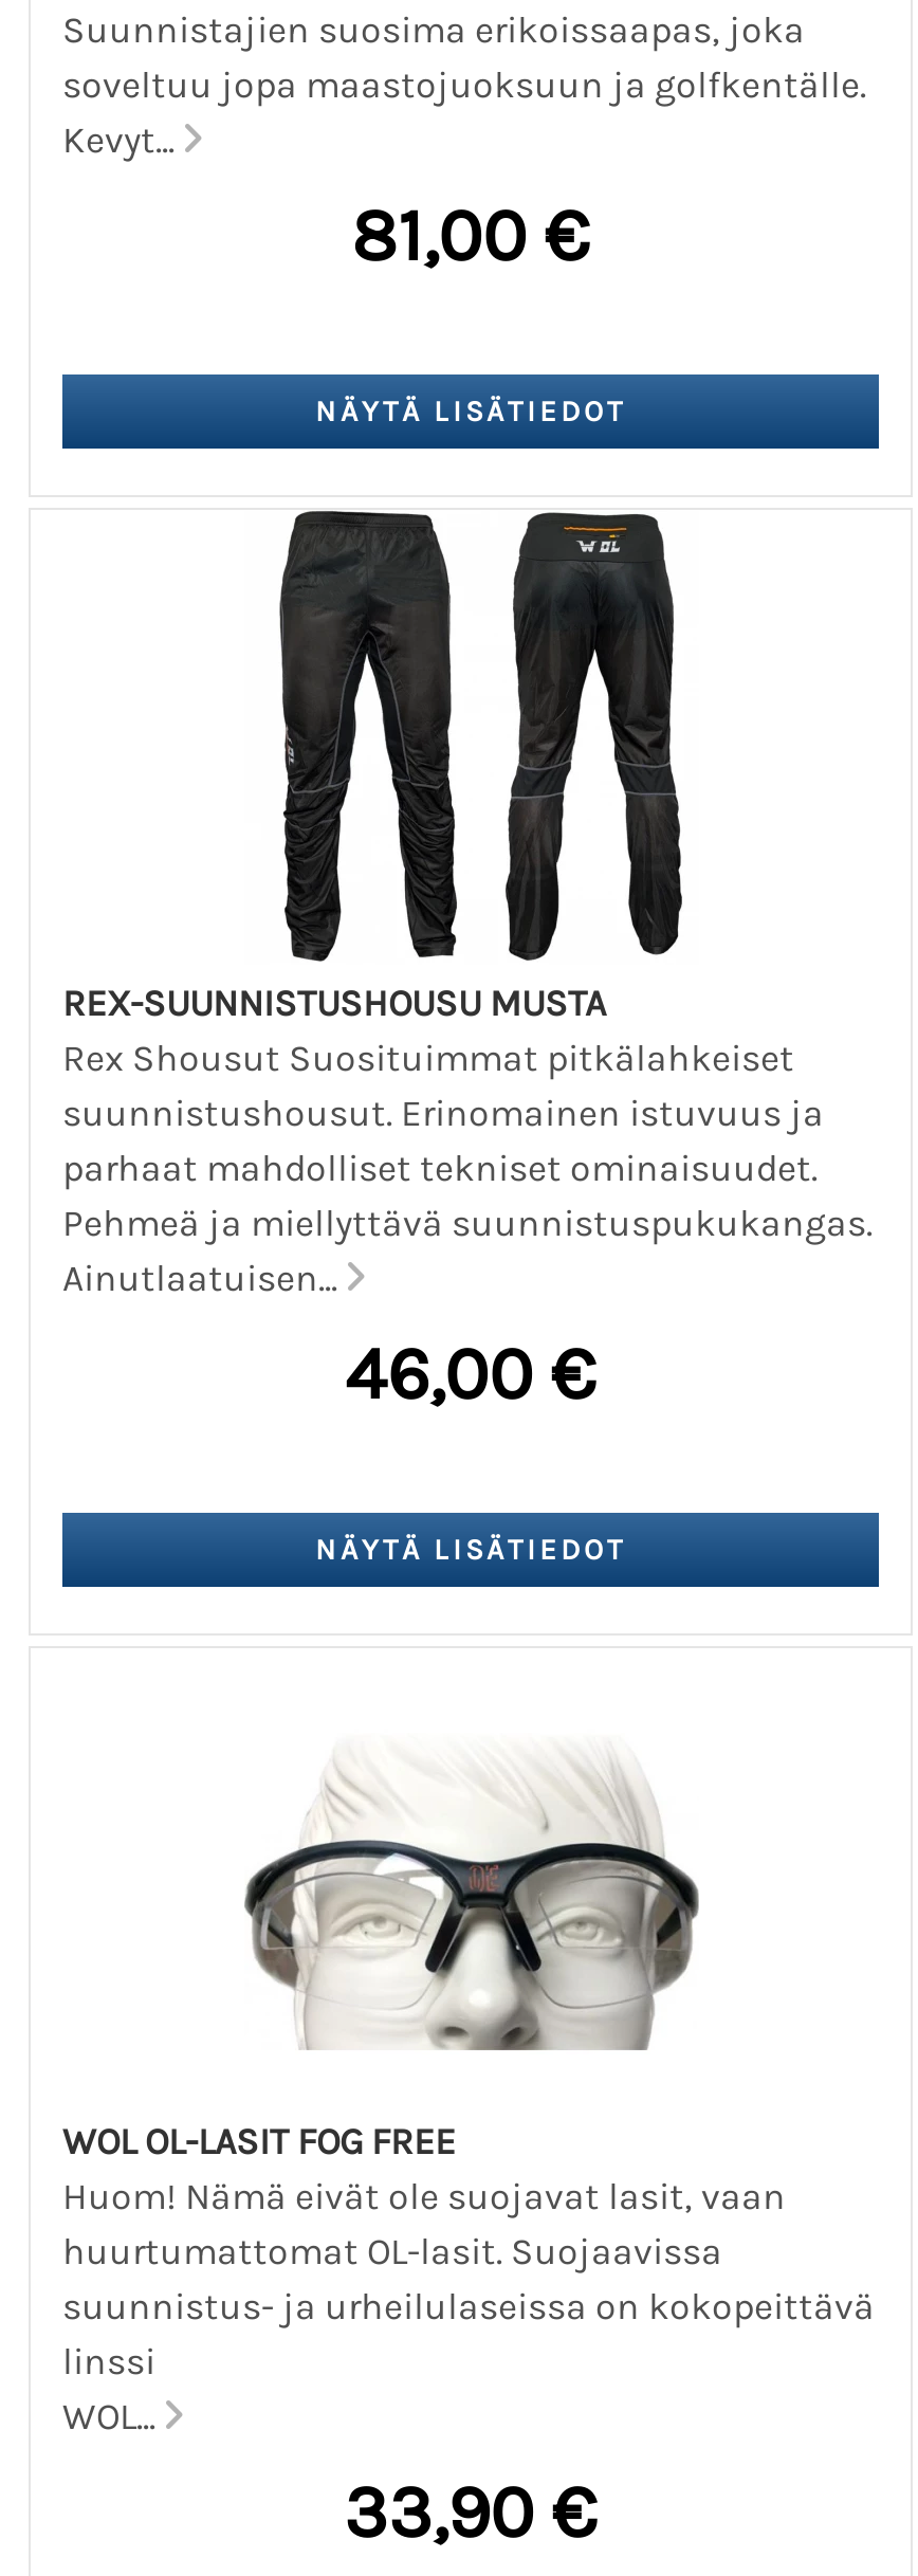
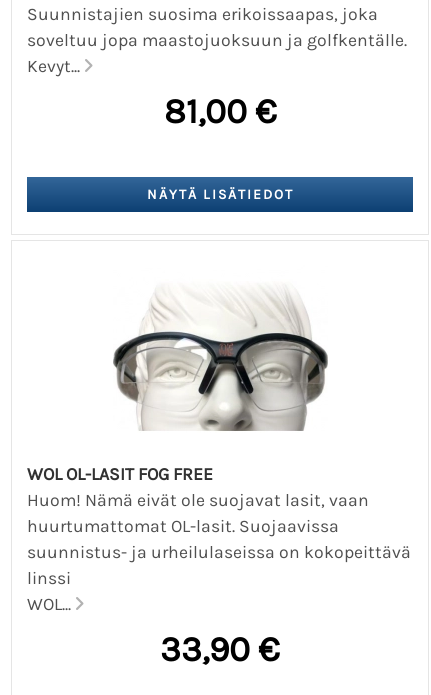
- [image]
- REX-SUUNNISTUSHOUSU MUSTA
- Rex Shousut Suosituimmat pitkälahkeiset
- suunnistushousut. Erinomainen istuvuus ja
- parhaat mahdolliset tekniset ominaisuudet.
- Pehmeä ja miellyttävä suunnistuspukukangas.
- Ainutlaatuisen...
- 46,00 €

- [image]
